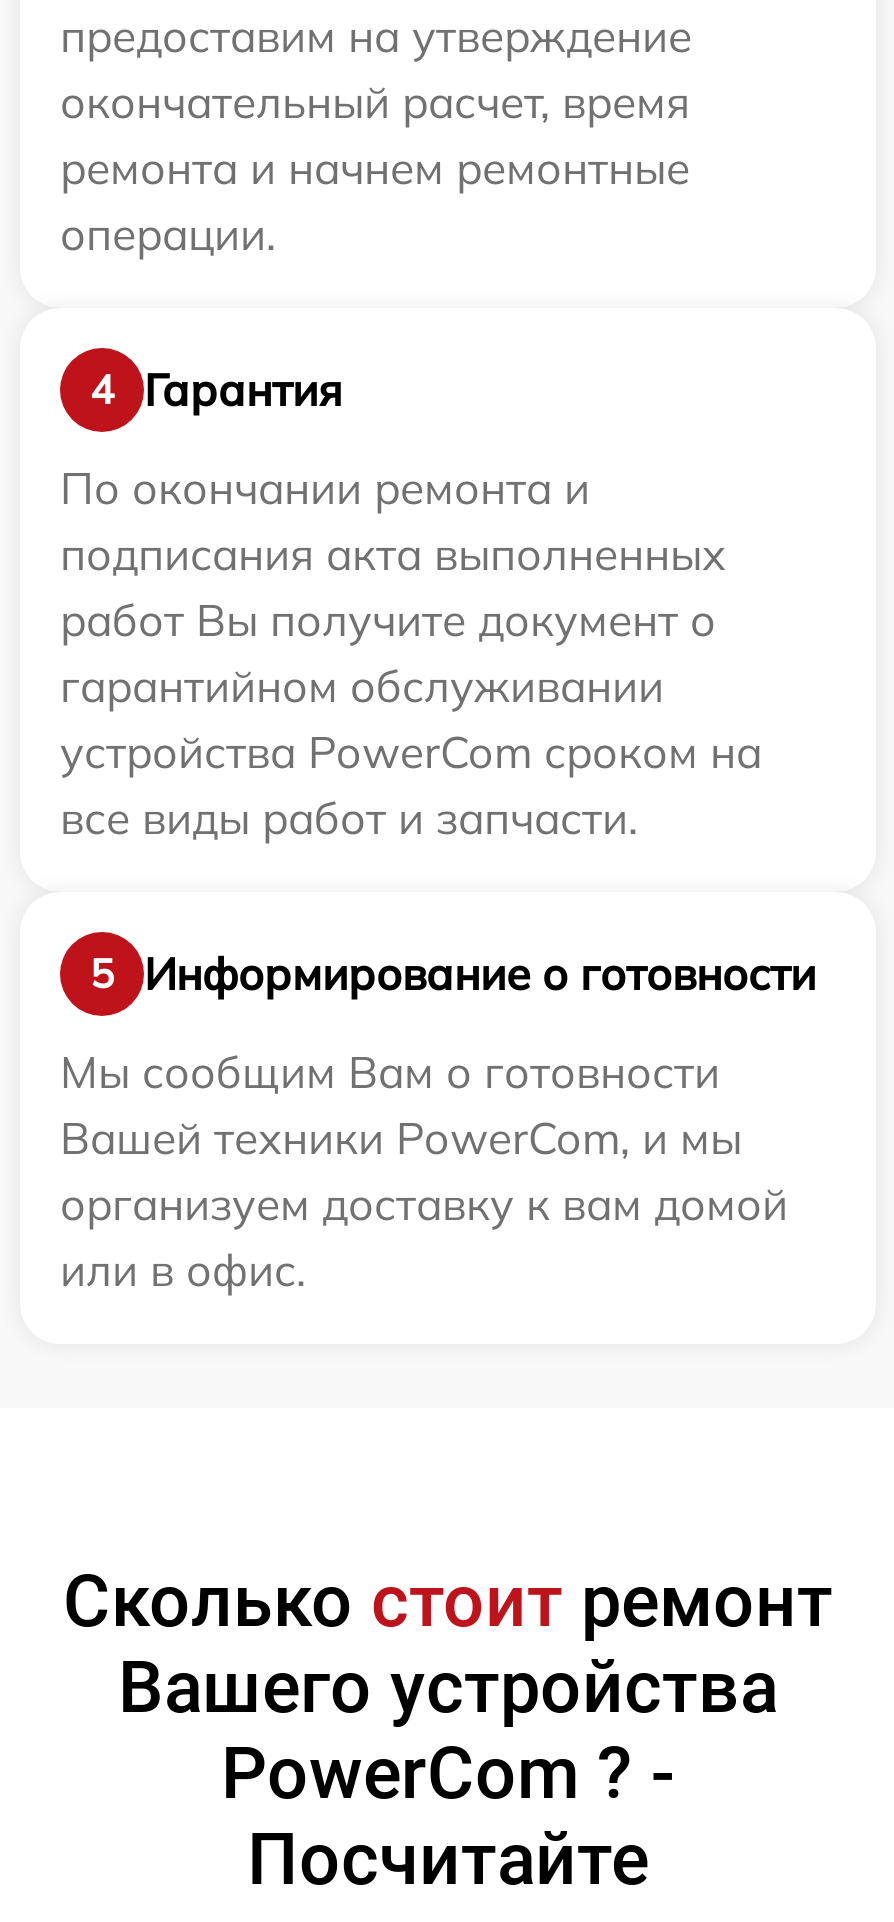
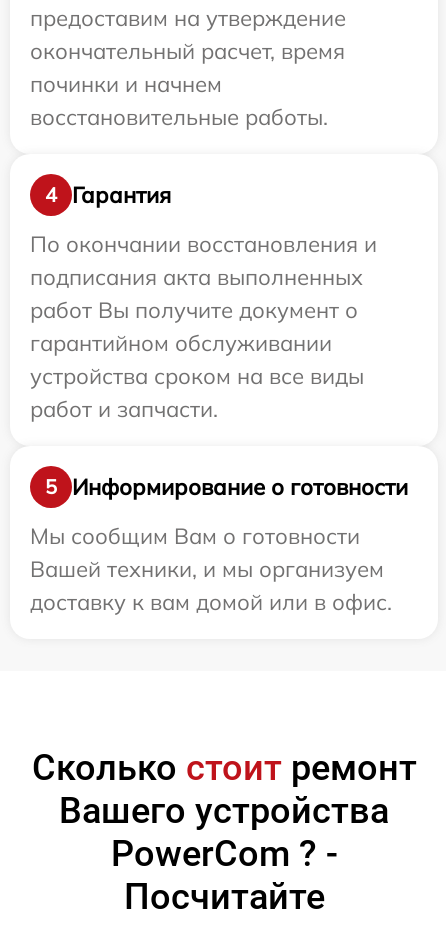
- ремонта и начнем ремонтные
- операции.
+ починки и начнем
+ восстановительные работы.

- По окончании ремонта и
+ По окончании восстановления и

- устройства PowerCom сроком на
- все виды работ и запчасти.
+ устройства сроком на все виды
+ работ и запчасти.

- Вашей техники PowerCom, и мы
- организуем доставку к вам домой
- или в офис.
+ Вашей техники, и мы организуем
+ доставку к вам домой или в офис.
